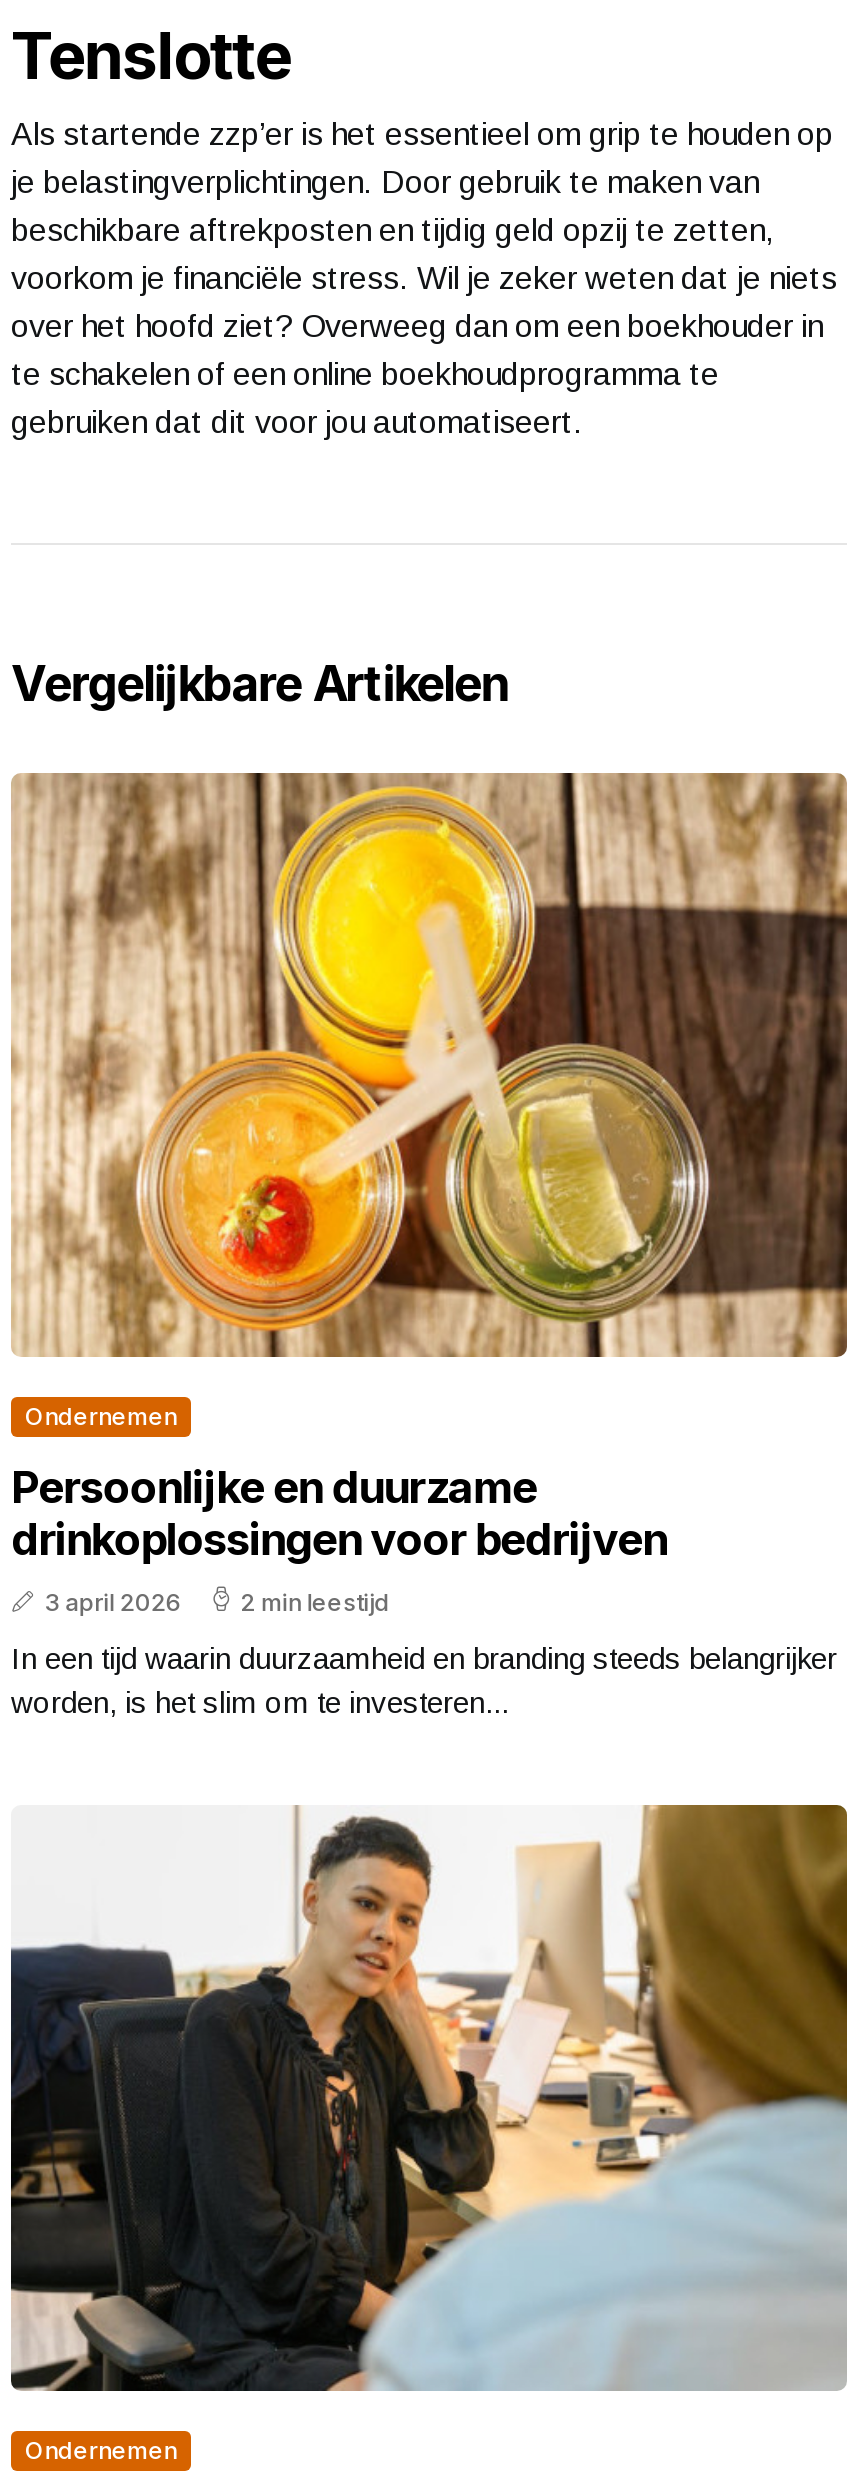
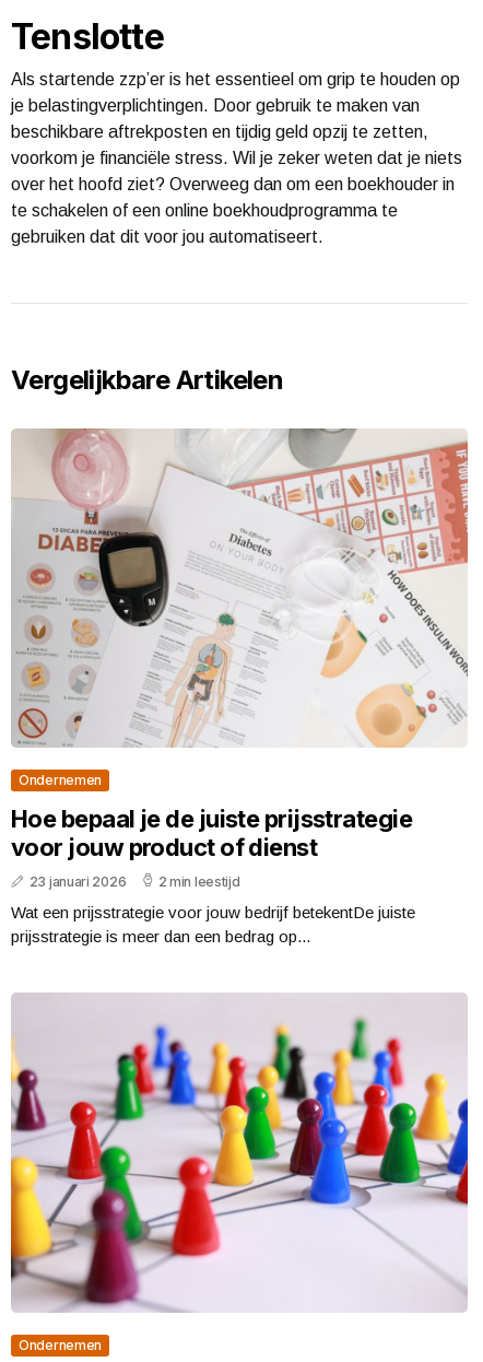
- [image]
+ [image]

- Persoonlijke en duurzame
- drinkoplossingen voor bedrijven
- 3 april 2026
+ Hoe bepaal je de juiste prijsstrategie
+ voor jouw product of dienst
+ 23 januari 2026

- In een tijd waarin duurzaamheid en branding steeds belangrijker
- worden, is het slim om te investeren...
+ Wat een prijsstrategie voor jouw bedrijf betekentDe juiste
+ prijsstrategie is meer dan een bedrag op...

- [image]
+ [image]
